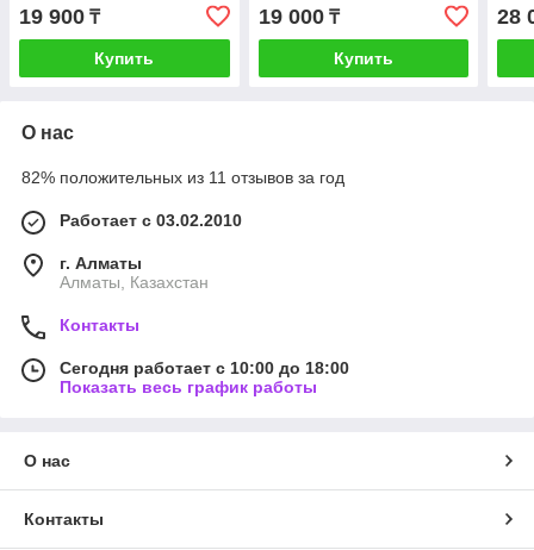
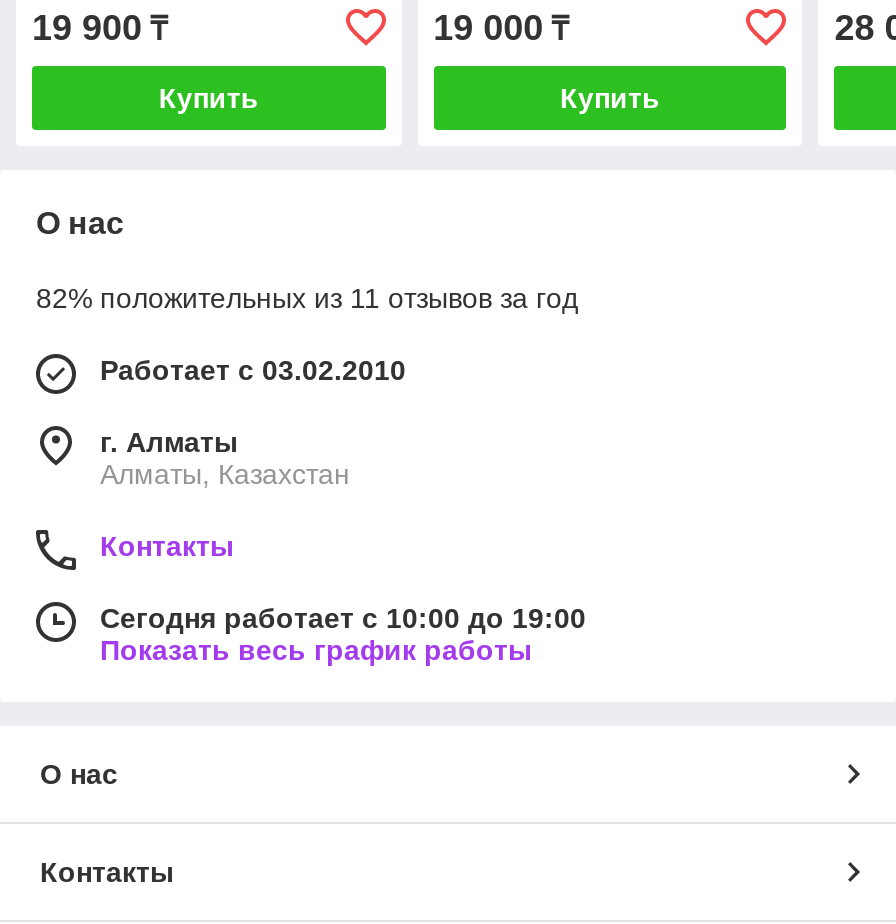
- Сегодня работает с 10:00 до 18:00
+ Сегодня работает с 10:00 до 19:00
